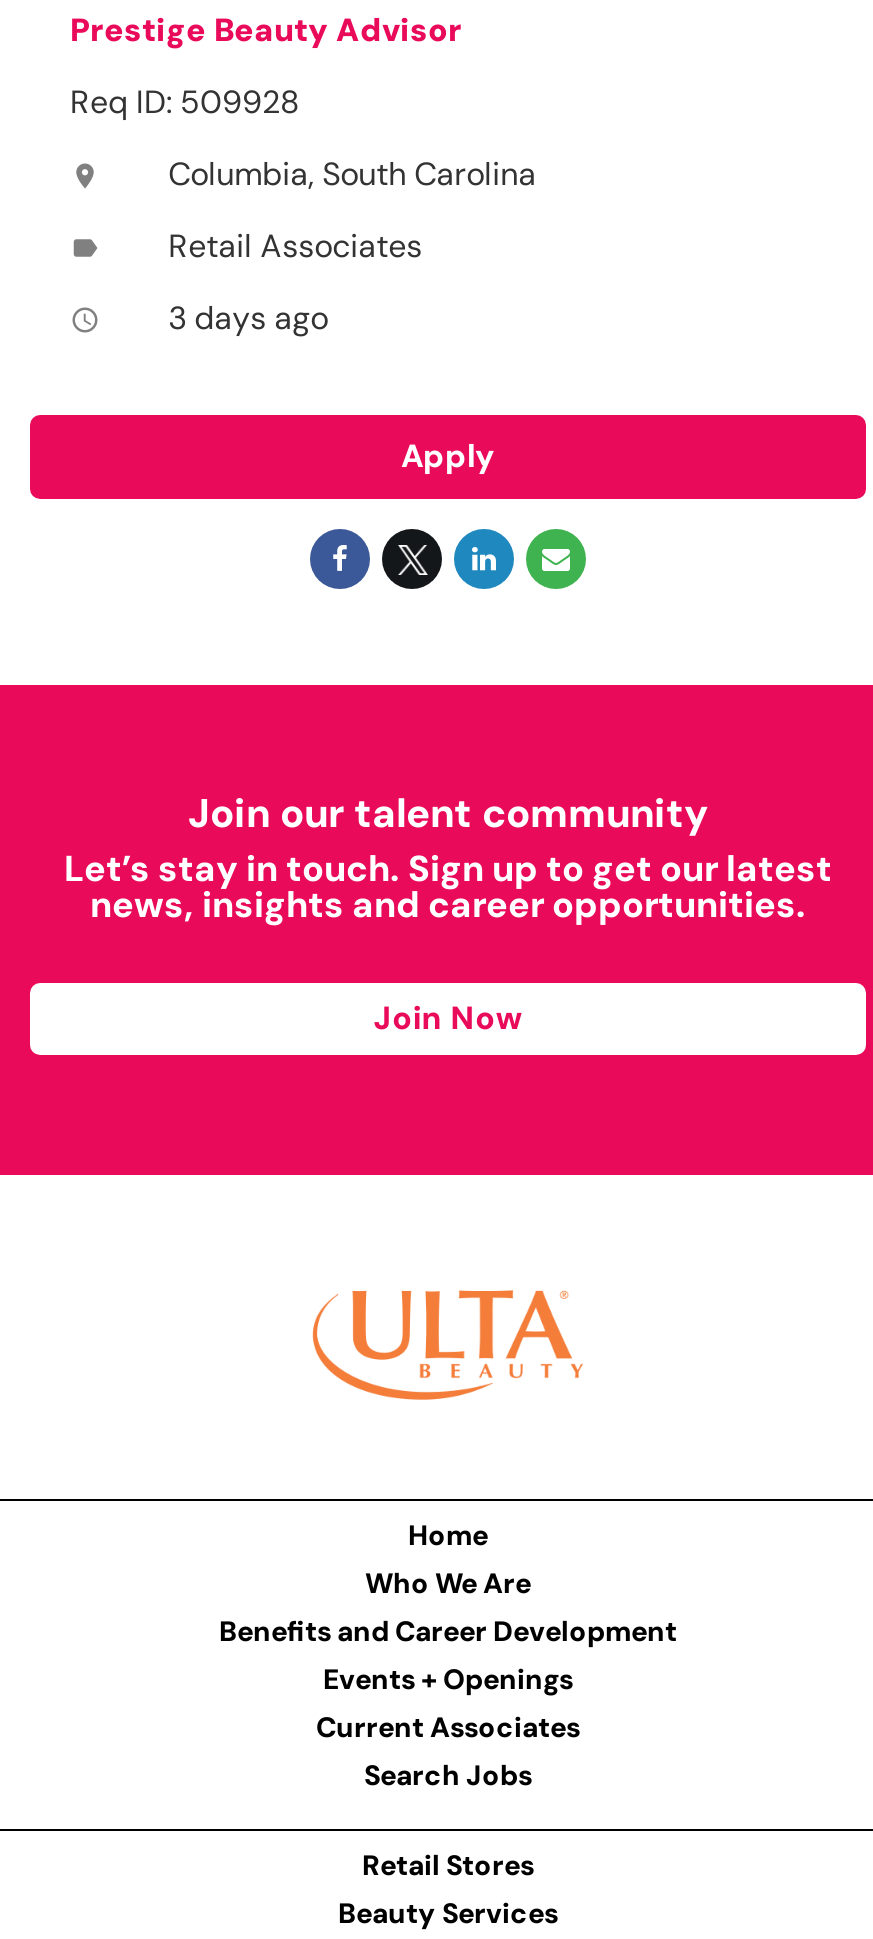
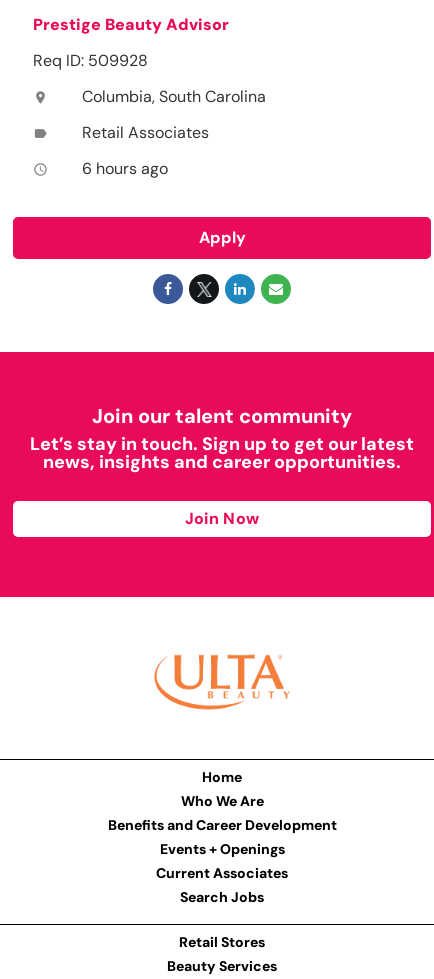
- 3 days ago
+ 6 hours ago
